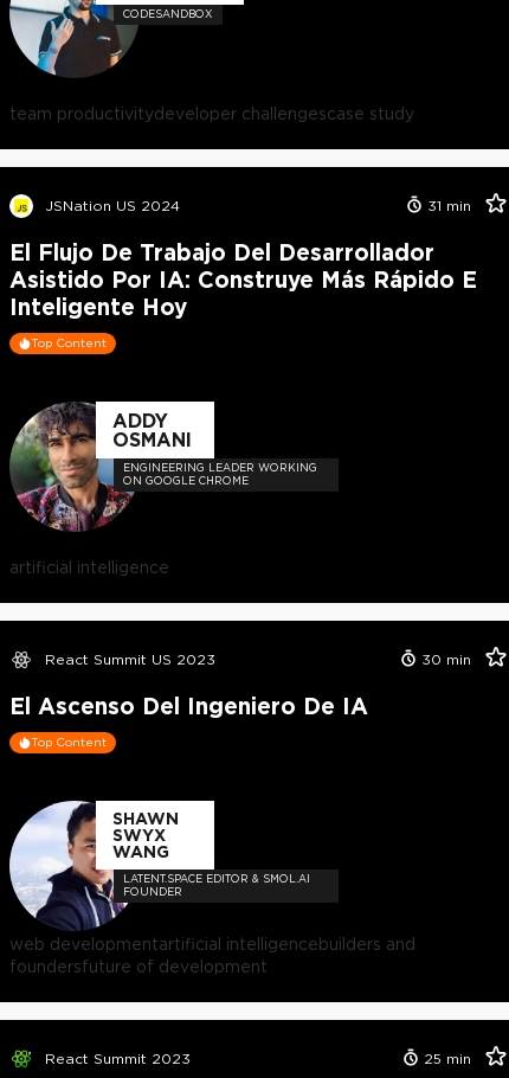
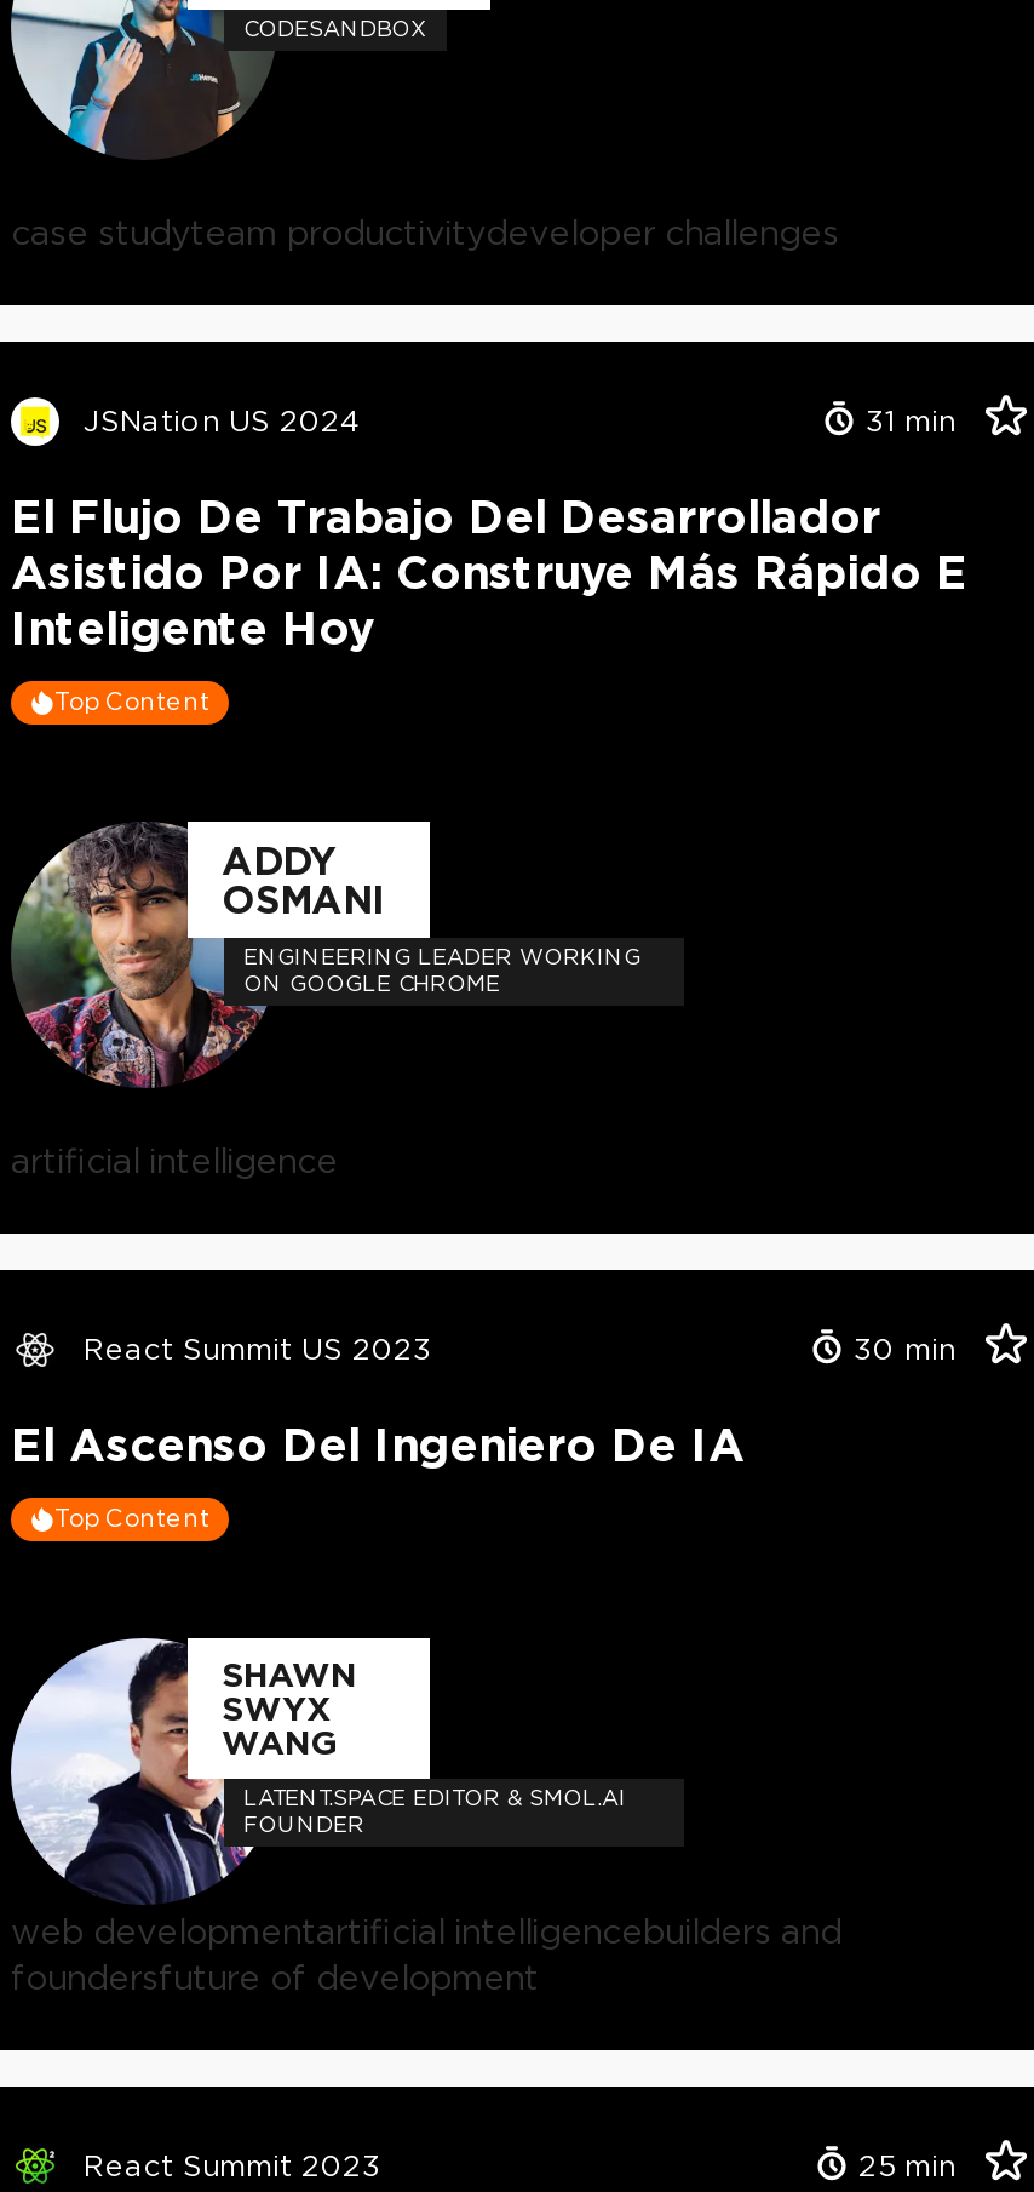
- team productivitydeveloper challengescase study
+ case studyteam productivitydeveloper challenges
